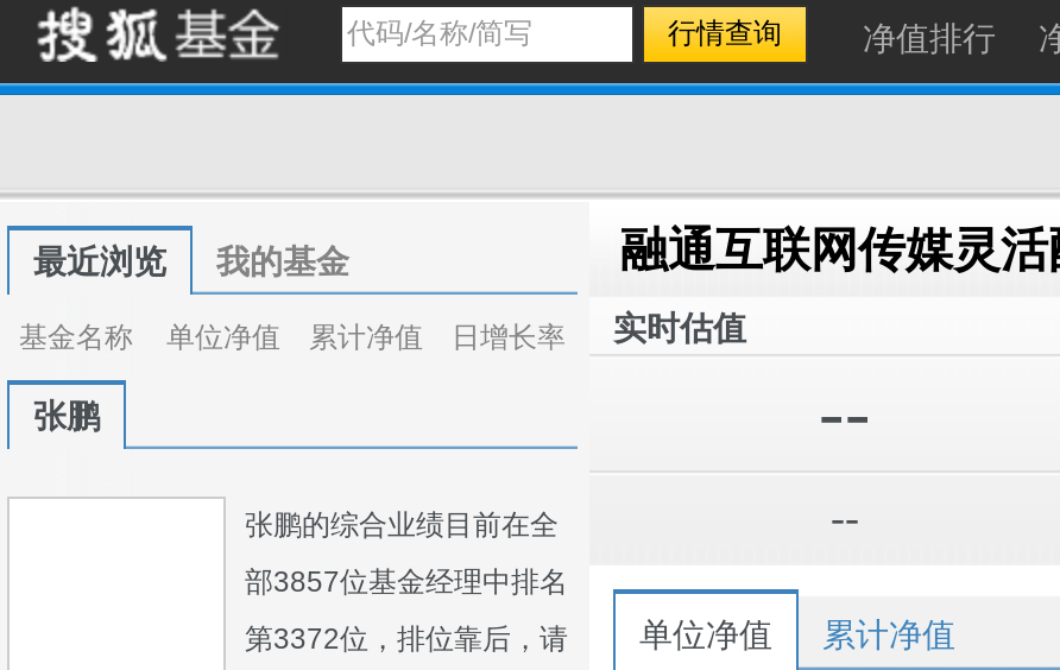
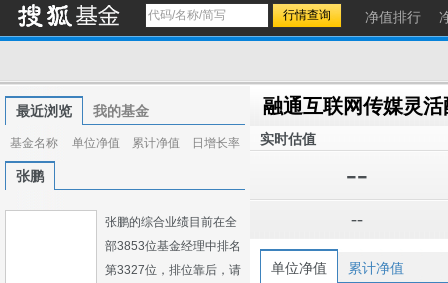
- 部3857位基金经理中排名
+ 部3853位基金经理中排名

- 第3372位，排位靠后，请
+ 第3327位，排位靠后，请
